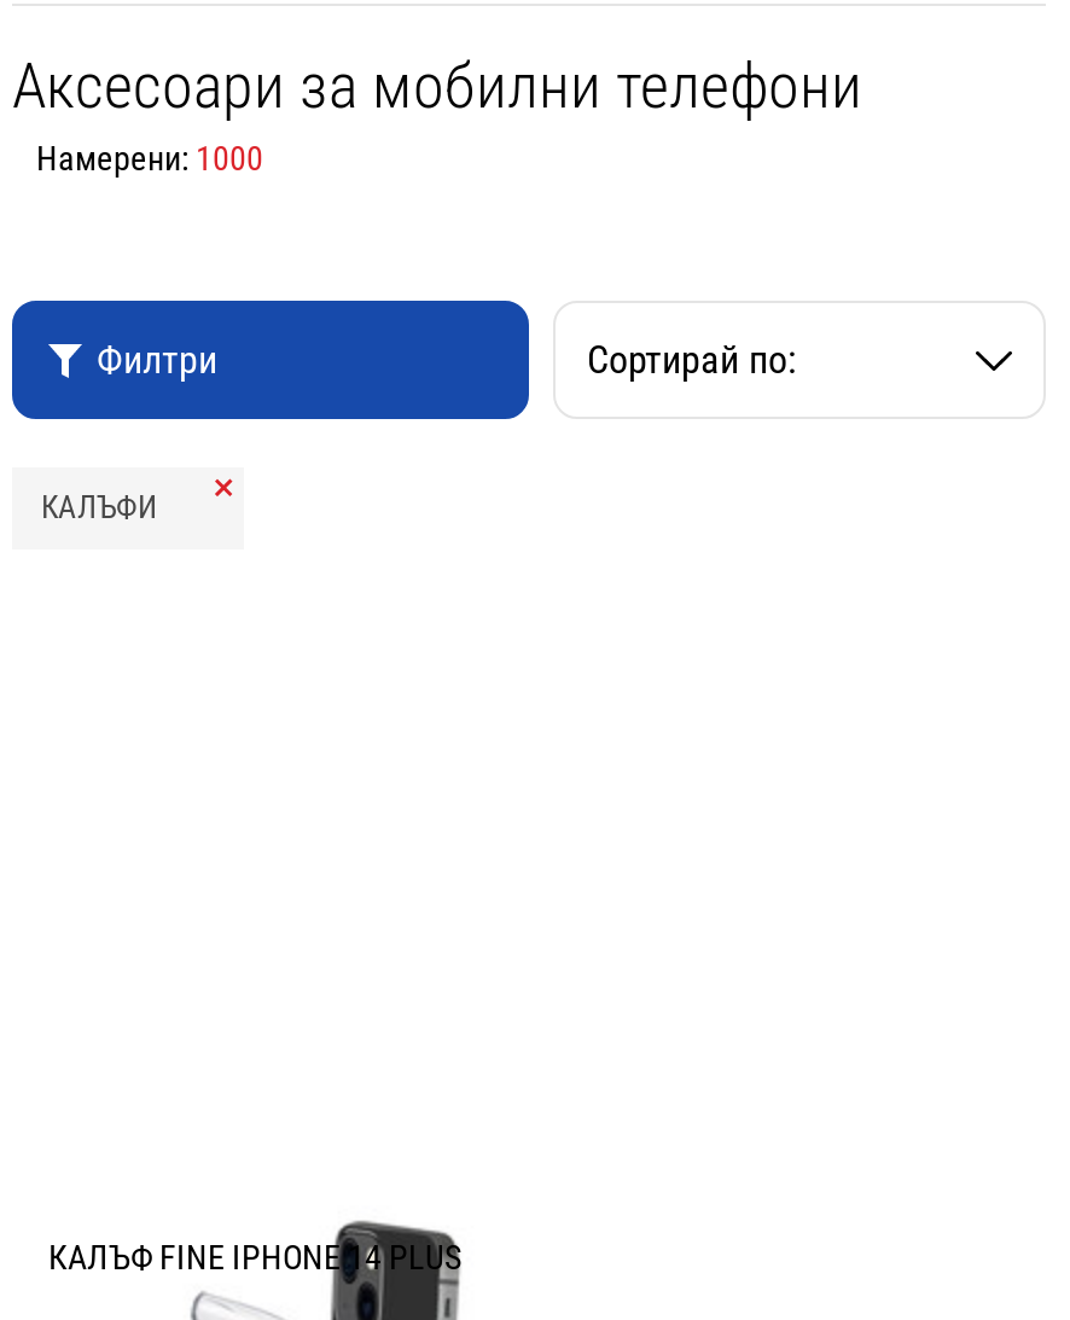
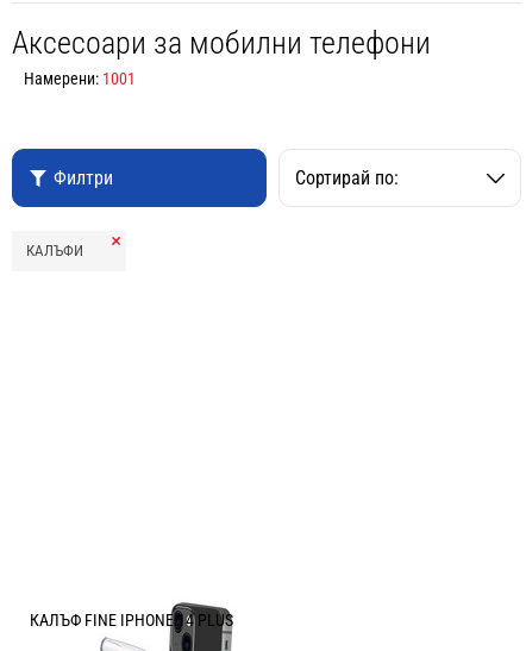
- Намерени: 1000
+ Намерени: 1001
